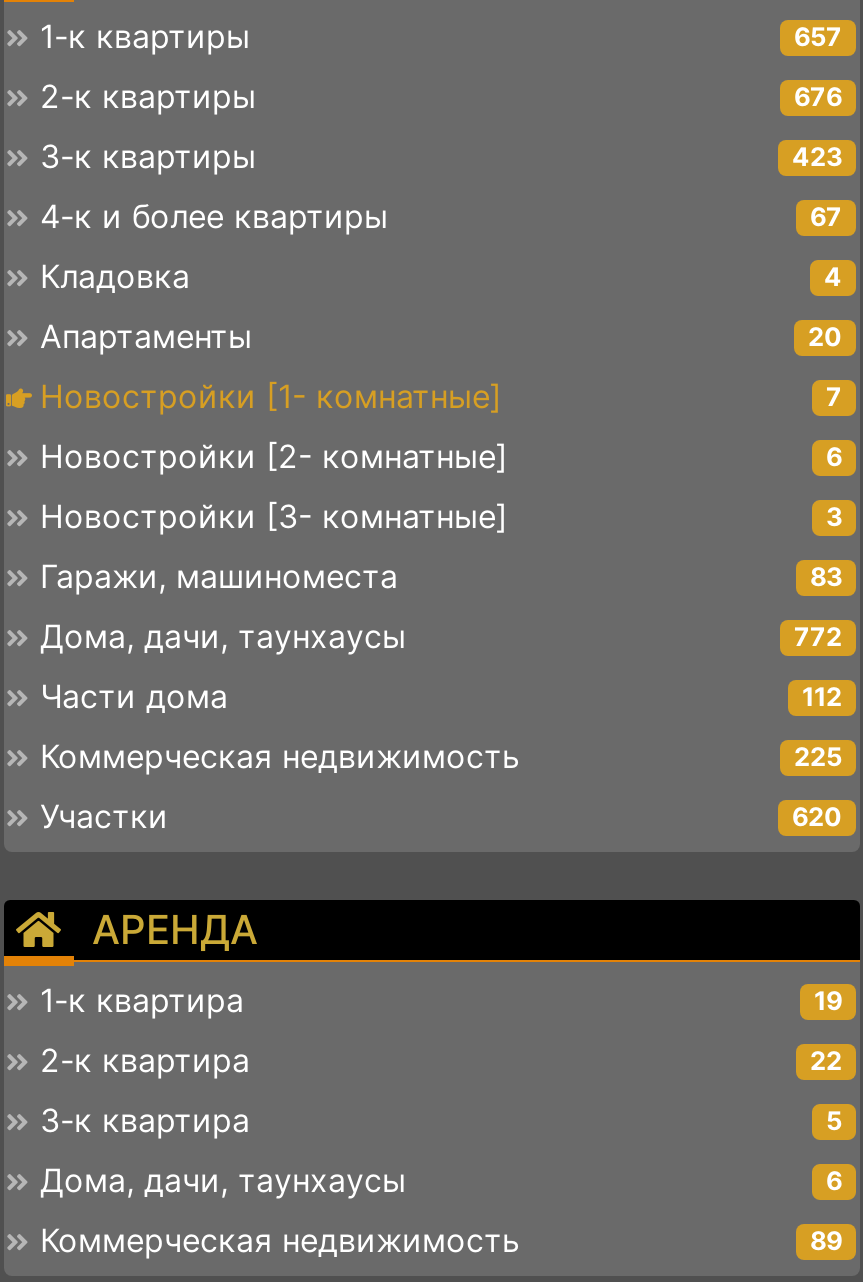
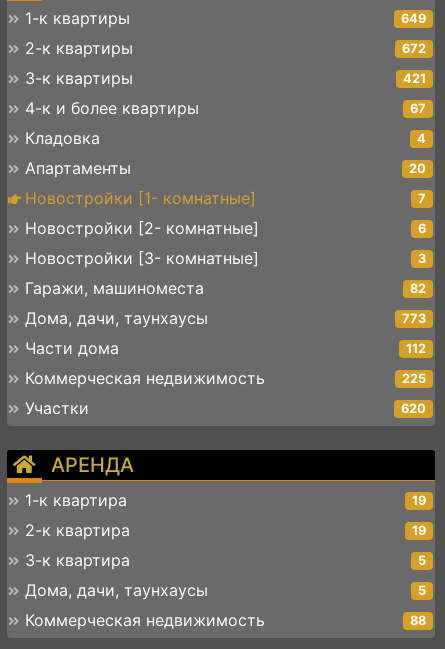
- 657
+ 649

- 676
+ 672

- 423
+ 421

- 83
+ 82

- 772
+ 773

- 22
+ 19

- 6
+ 5

- 89
+ 88
